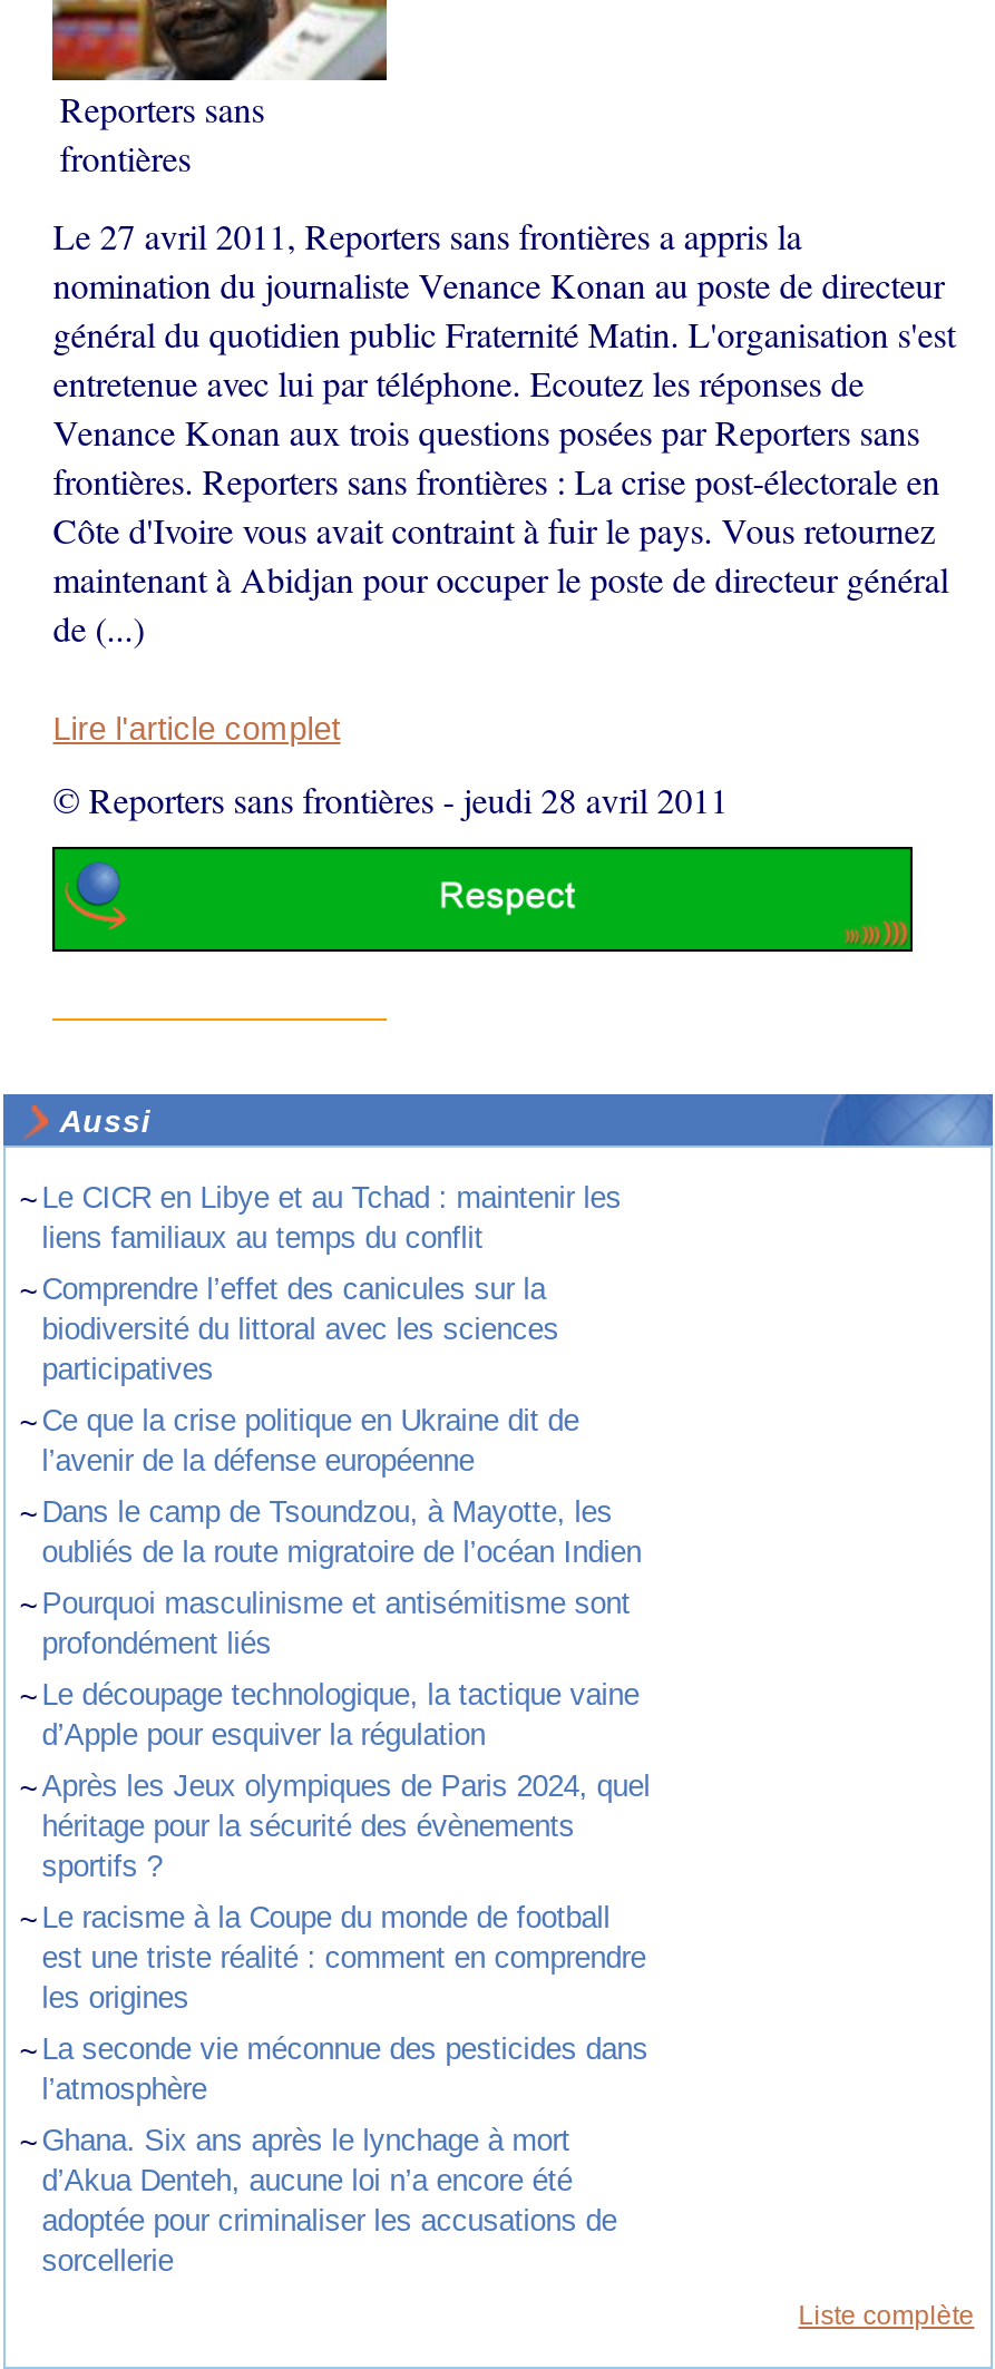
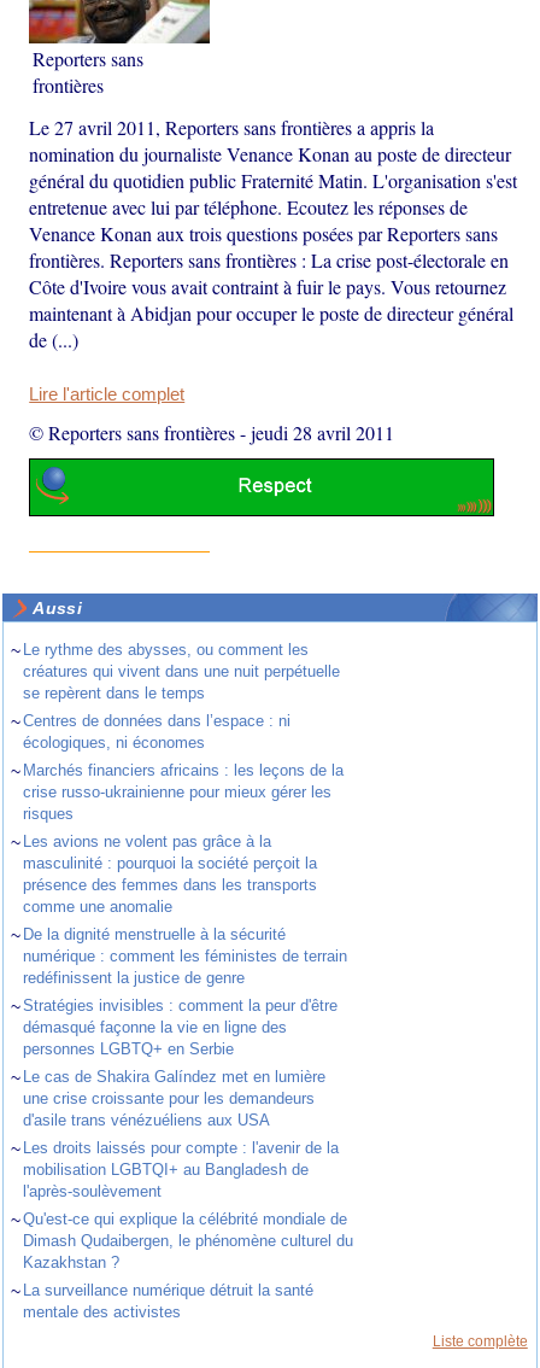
- ~ Le CICR en Libye et au Tchad : maintenir les
- liens familiaux au temps du conflit
+ ~ Le rythme des abysses, ou comment les
+ créatures qui vivent dans une nuit perpétuelle
+ se repèrent dans le temps

- ~ Comprendre l’effet des canicules sur la
- biodiversité du littoral avec les sciences
- participatives
+ ~ Centres de données dans l’espace : ni
+ écologiques, ni économes

- ~ Ce que la crise politique en Ukraine dit de
- l’avenir de la défense européenne
+ ~ Marchés financiers africains : les leçons de la
+ crise russo-ukrainienne pour mieux gérer les
+ risques

- ~ Dans le camp de Tsoundzou, à Mayotte, les
- oubliés de la route migratoire de l’océan Indien
+ ~ Les avions ne volent pas grâce à la
+ masculinité : pourquoi la société perçoit la
+ présence des femmes dans les transports
+ comme une anomalie

- ~ Pourquoi masculinisme et antisémitisme sont
- profondément liés
+ ~ De la dignité menstruelle à la sécurité
+ numérique : comment les féministes de terrain
+ redéfinissent la justice de genre

- ~ Le découpage technologique, la tactique vaine
- d’Apple pour esquiver la régulation
+ ~ Stratégies invisibles : comment la peur d'être
+ démasqué façonne la vie en ligne des
+ personnes LGBTQ+ en Serbie

- ~ Après les Jeux olympiques de Paris 2024, quel
- héritage pour la sécurité des évènements
- sportifs ?
+ ~ Le cas de Shakira Galíndez met en lumière
+ une crise croissante pour les demandeurs
+ d'asile trans vénézuéliens aux USA

- ~ Le racisme à la Coupe du monde de football
- est une triste réalité : comment en comprendre
- les origines
+ ~ Les droits laissés pour compte : l'avenir de la
+ mobilisation LGBTQI+ au Bangladesh de
+ l'après-soulèvement

- ~ La seconde vie méconnue des pesticides dans
- l’atmosphère
+ ~ Qu'est-ce qui explique la célébrité mondiale de
+ Dimash Qudaibergen, le phénomène culturel du
+ Kazakhstan ?

- ~ Ghana. Six ans après le lynchage à mort
- d’Akua Denteh, aucune loi n’a encore été
- adoptée pour criminaliser les accusations de
- sorcellerie
+ ~ La surveillance numérique détruit la santé
+ mentale des activistes
